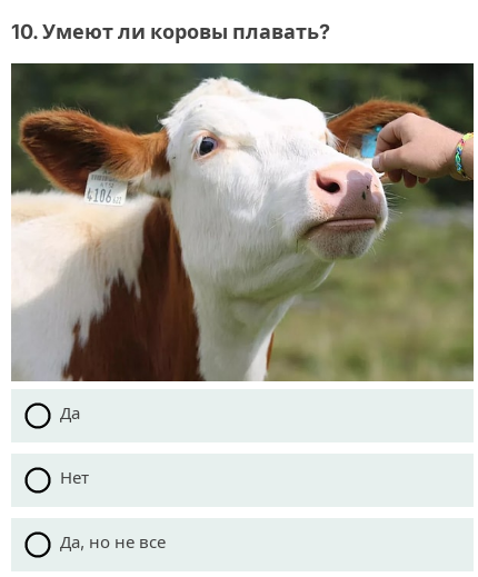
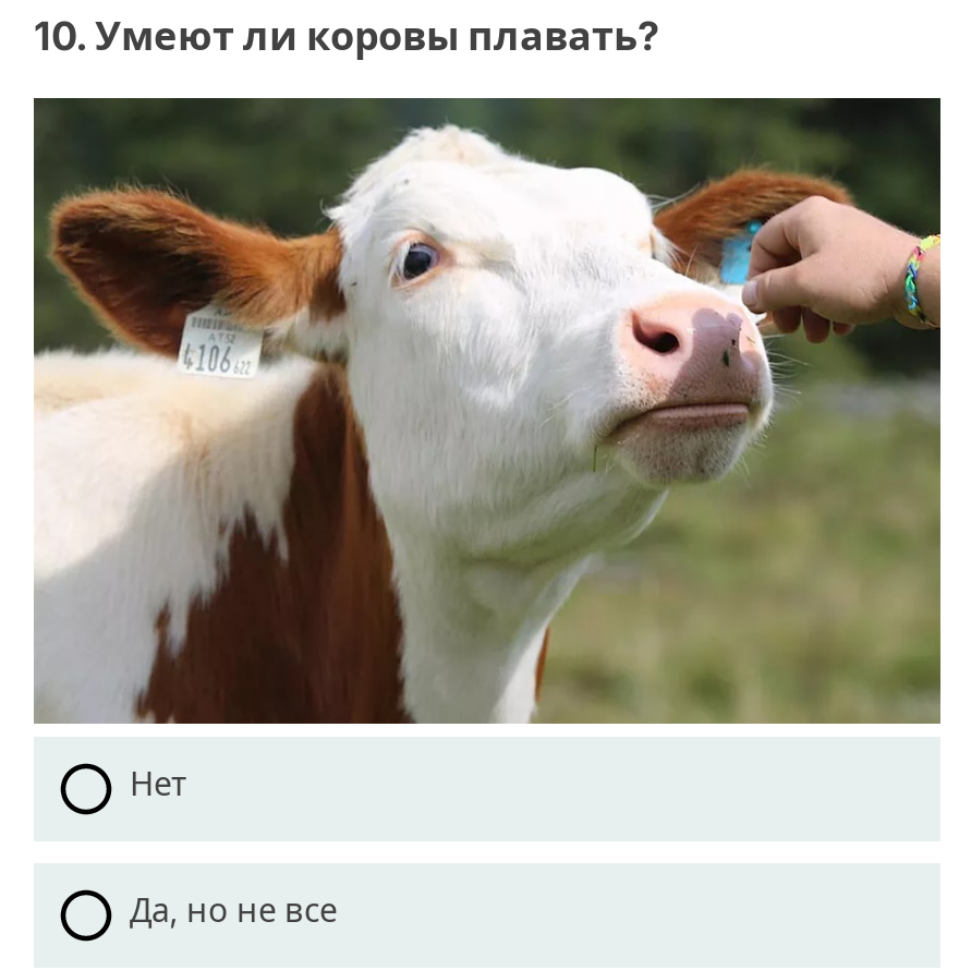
- Да
